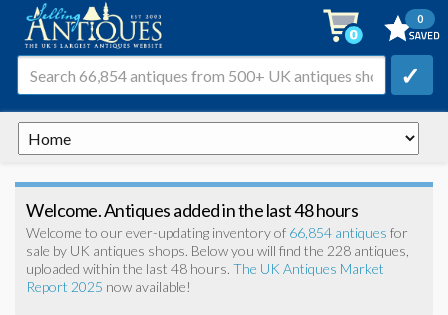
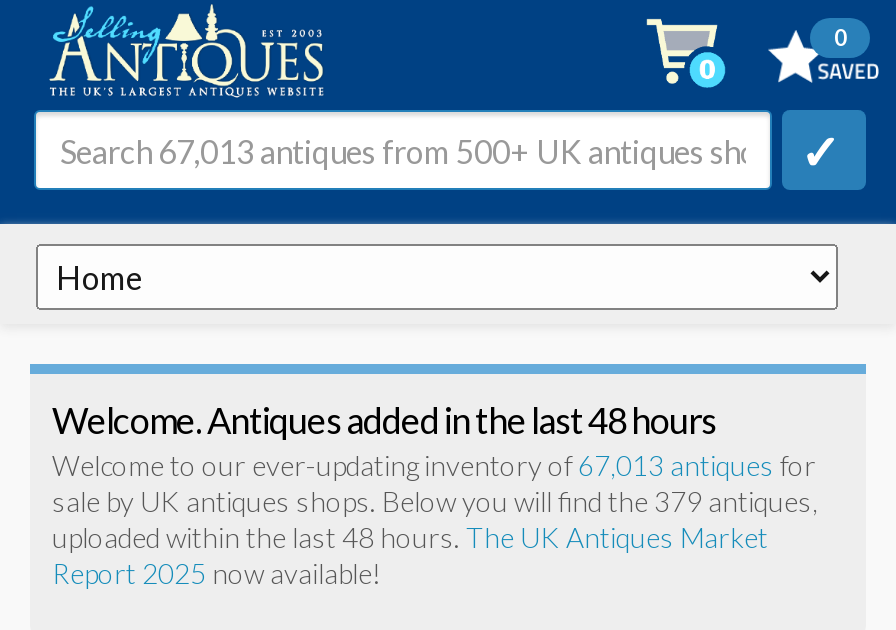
- Welcome to our ever-updating inventory of 66,854 antiques for
+ Welcome to our ever-updating inventory of 67,013 antiques for

- sale by UK antiques shops. Below you will find the 228 antiques,
+ sale by UK antiques shops. Below you will find the 379 antiques,
